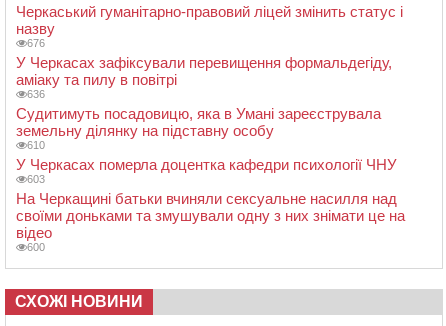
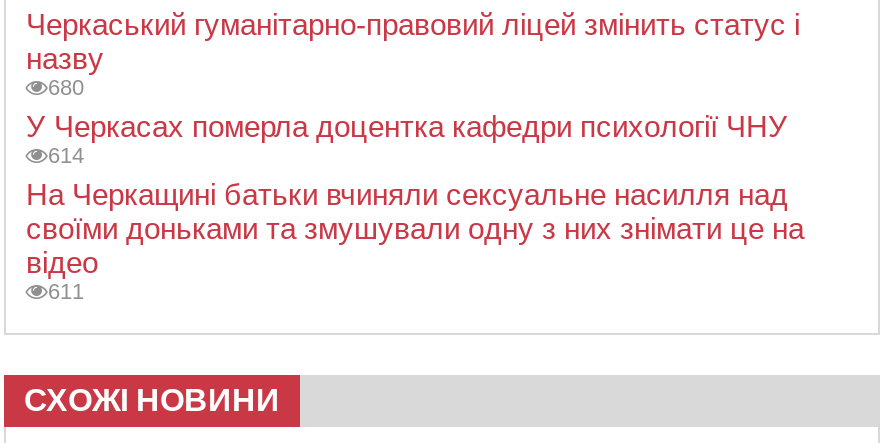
- 676
- У Черкасах зафіксували перевищення формальдегіду,
- аміаку та пилу в повітрі
- 636
- Судитимуть посадовицю, яка в Умані зареєструвала
- земельну ділянку на підставну особу
- 610
+ 680

- 603
+ 614

- 600
+ 611
